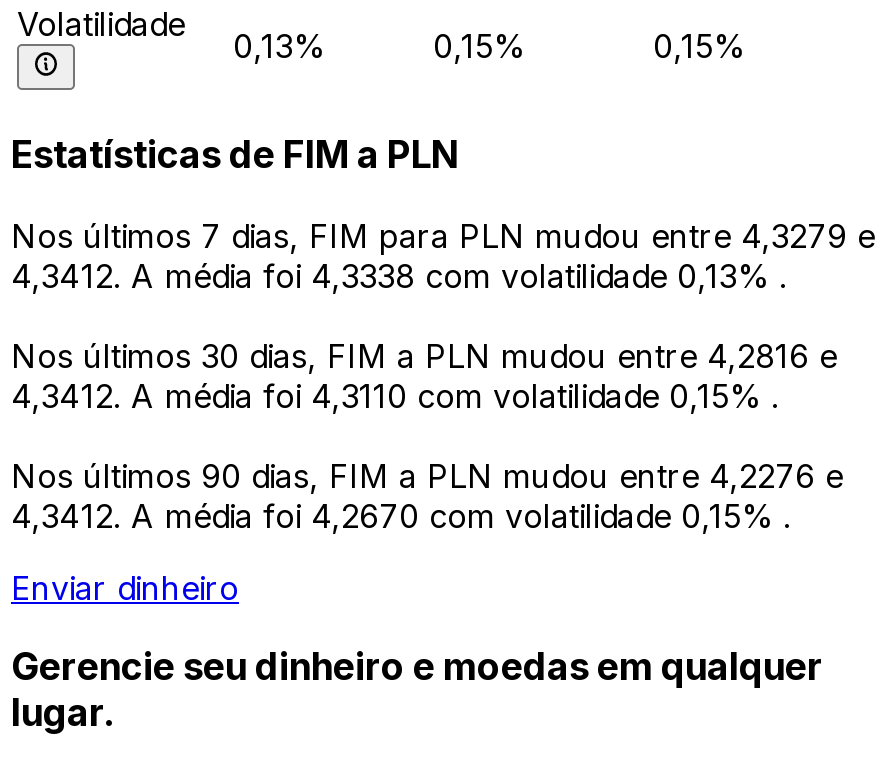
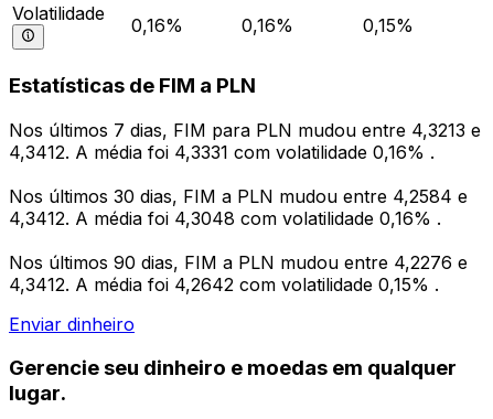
- 0,13%
+ 0,16%

- 0,15%
+ 0,16%

- Nos últimos 7 dias, FIM para PLN mudou entre 4,3279 e
+ Nos últimos 7 dias, FIM para PLN mudou entre 4,3213 e

- 4,3412. A média foi 4,3338 com volatilidade 0,13% .
+ 4,3412. A média foi 4,3331 com volatilidade 0,16% .

- Nos últimos 30 dias, FIM a PLN mudou entre 4,2816 e
+ Nos últimos 30 dias, FIM a PLN mudou entre 4,2584 e

- 4,3412. A média foi 4,3110 com volatilidade 0,15% .
+ 4,3412. A média foi 4,3048 com volatilidade 0,16% .

- 4,3412. A média foi 4,2670 com volatilidade 0,15% .
+ 4,3412. A média foi 4,2642 com volatilidade 0,15% .
